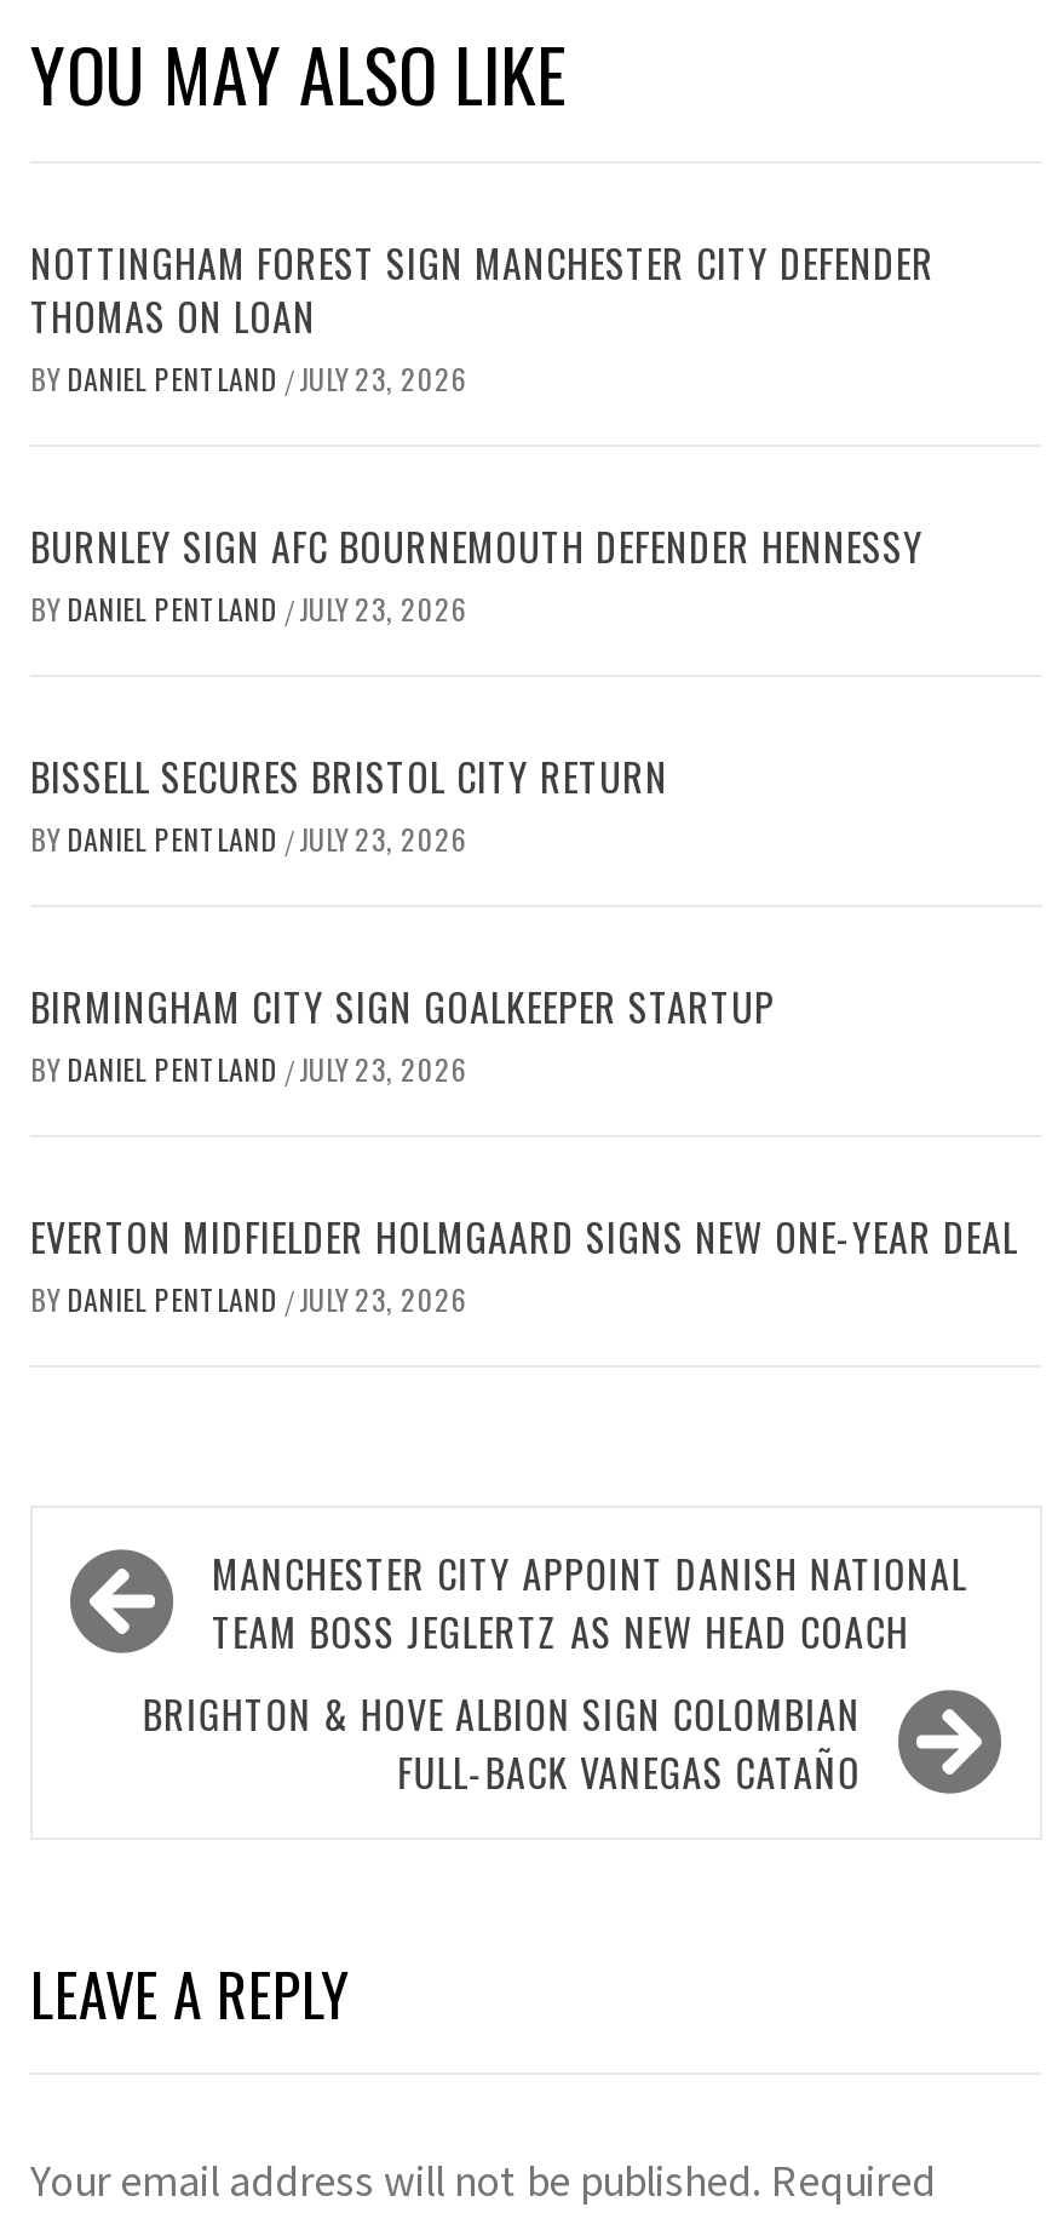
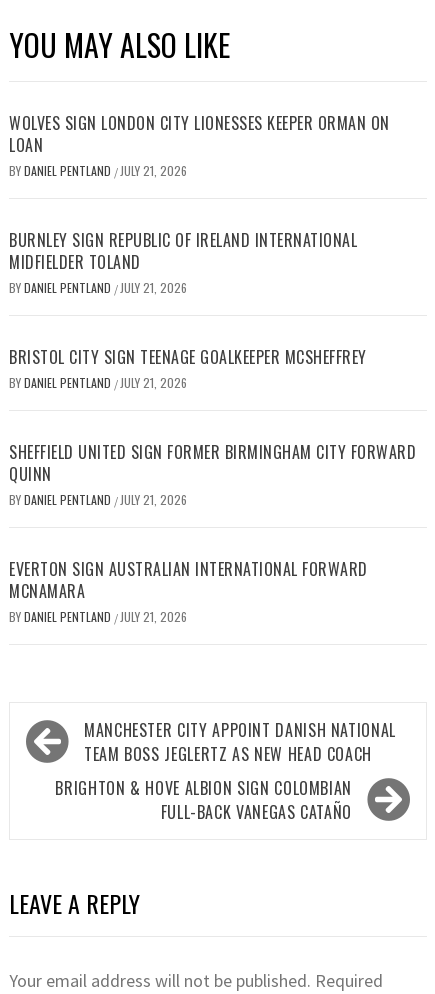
- NOTTINGHAM FOREST SIGN MANCHESTER CITY DEFENDER
- THOMAS ON LOAN
- BY DANIEL PENTLAND / JULY 23, 2026
+ WOLVES SIGN LONDON CITY LIONESSES KEEPER ORMAN ON
+ LOAN
+ BY DANIEL PENTLAND / JULY 21, 2026

- BURNLEY SIGN AFC BOURNEMOUTH DEFENDER HENNESSY
- BY DANIEL PENTLAND / JULY 23, 2026
+ BURNLEY SIGN REPUBLIC OF IRELAND INTERNATIONAL
+ MIDFIELDER TOLAND
+ BY DANIEL PENTLAND / JULY 21, 2026

- BISSELL SECURES BRISTOL CITY RETURN
- BY DANIEL PENTLAND / JULY 23, 2026
+ BRISTOL CITY SIGN TEENAGE GOALKEEPER MCSHEFFREY
+ BY DANIEL PENTLAND / JULY 21, 2026

- BIRMINGHAM CITY SIGN GOALKEEPER STARTUP
- BY DANIEL PENTLAND / JULY 23, 2026
+ SHEFFIELD UNITED SIGN FORMER BIRMINGHAM CITY FORWARD
+ QUINN
+ BY DANIEL PENTLAND / JULY 21, 2026

- EVERTON MIDFIELDER HOLMGAARD SIGNS NEW ONE-YEAR DEAL
- BY DANIEL PENTLAND / JULY 23, 2026
+ EVERTON SIGN AUSTRALIAN INTERNATIONAL FORWARD
+ MCNAMARA
+ BY DANIEL PENTLAND / JULY 21, 2026
